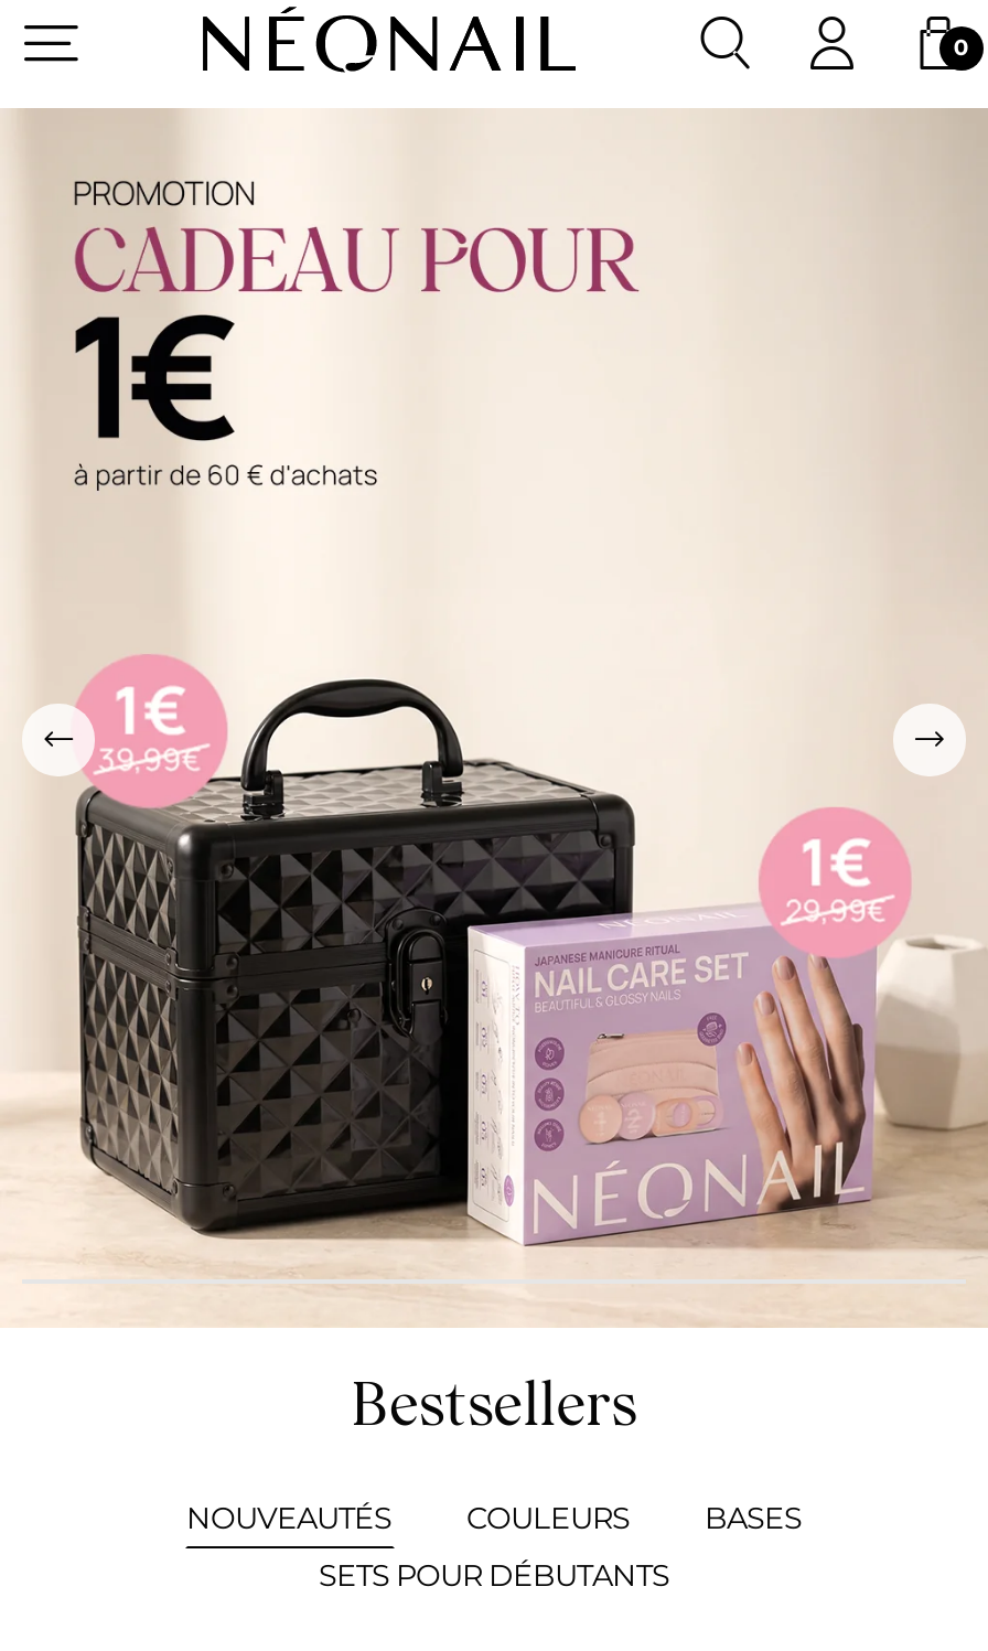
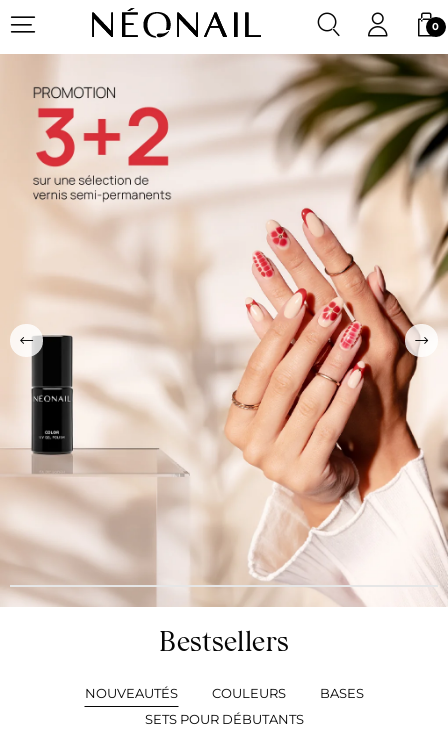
- [image]
+ [image]
